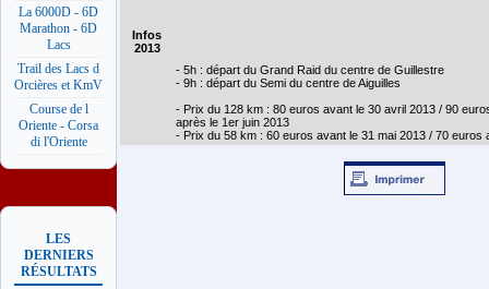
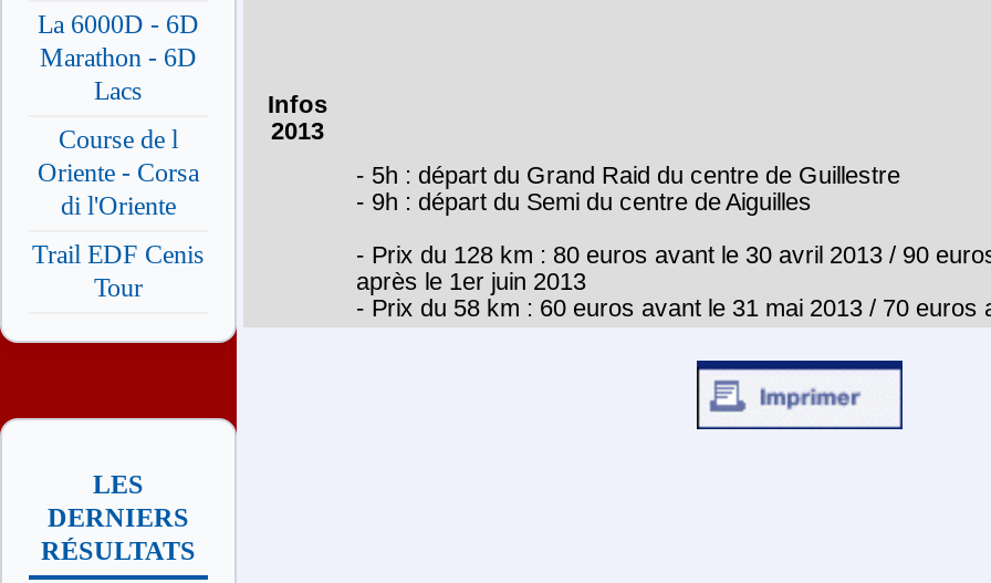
- Trail des Lacs d
- Orcières et KmV

moved up: Course de l | Oriente - Corsa | di l'Oriente

+ Trail EDF Cenis
+ Tour
